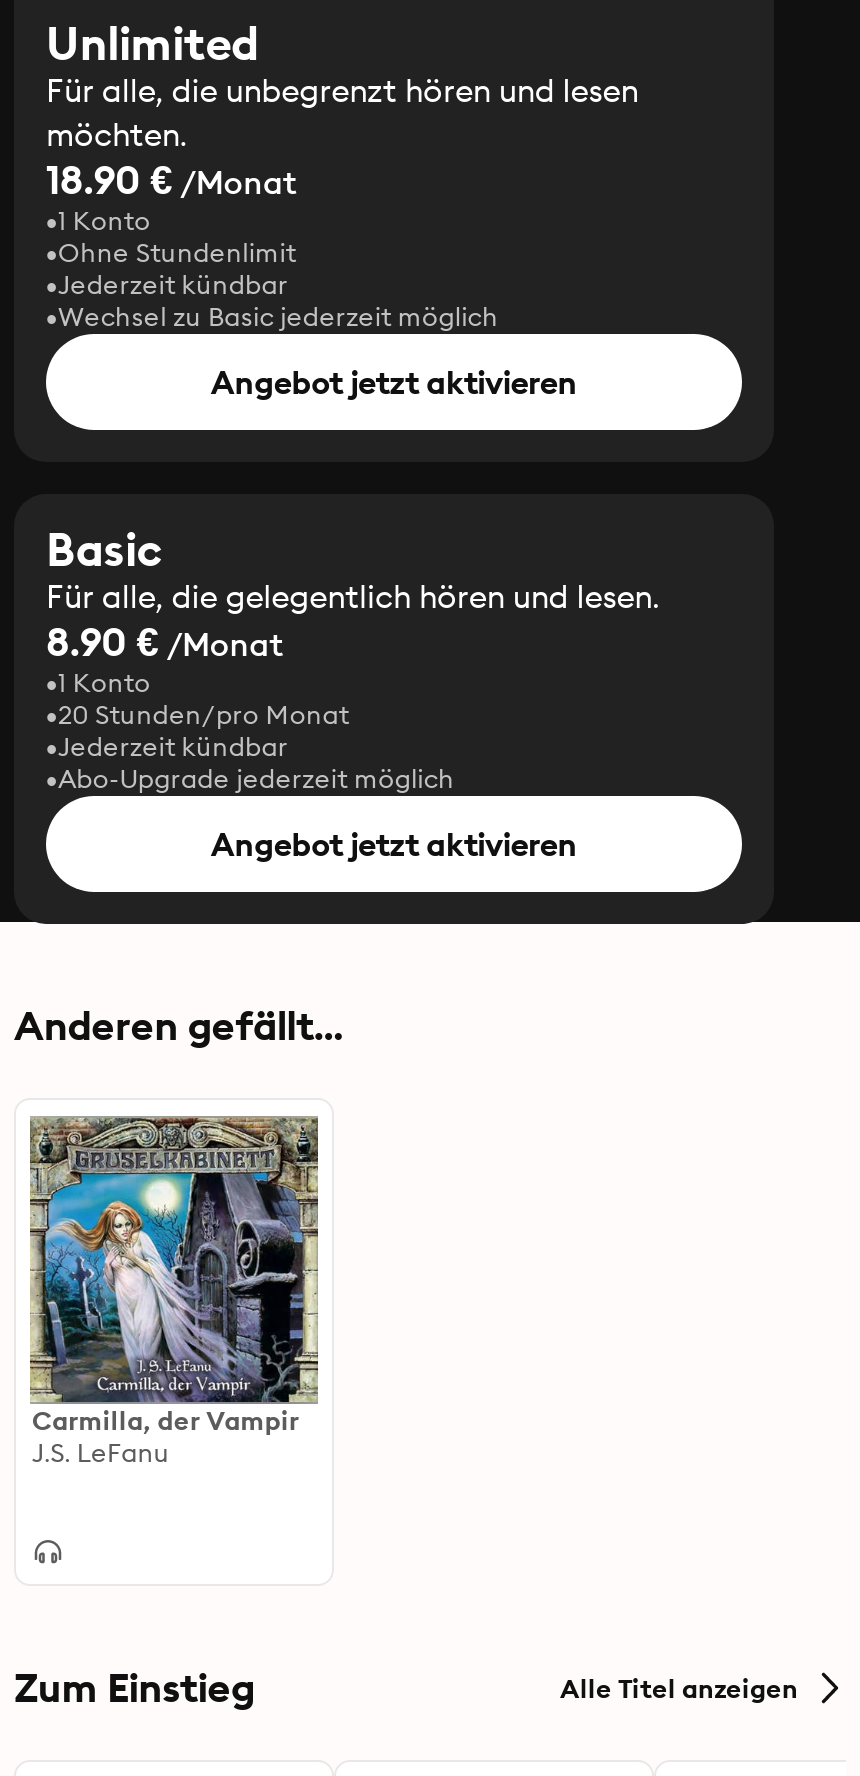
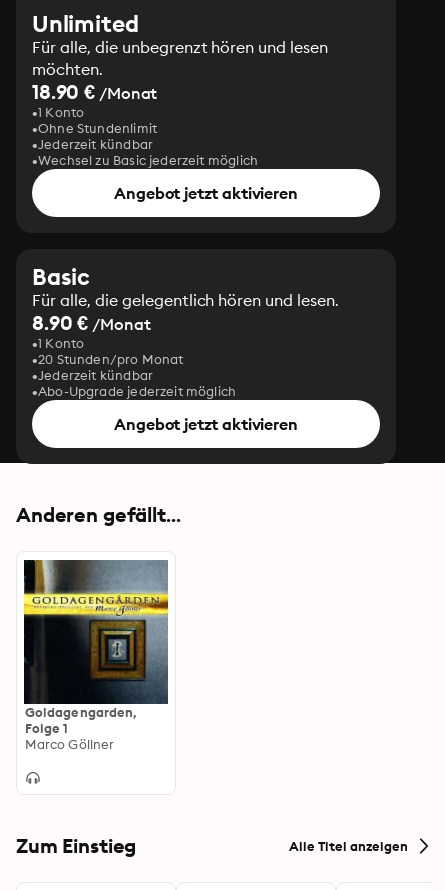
- [image]
- Carmilla, der Vampir
- J.S. LeFanu
+ [image]
+ Goldagengarden,
+ Folge 1
+ Marco Göllner
